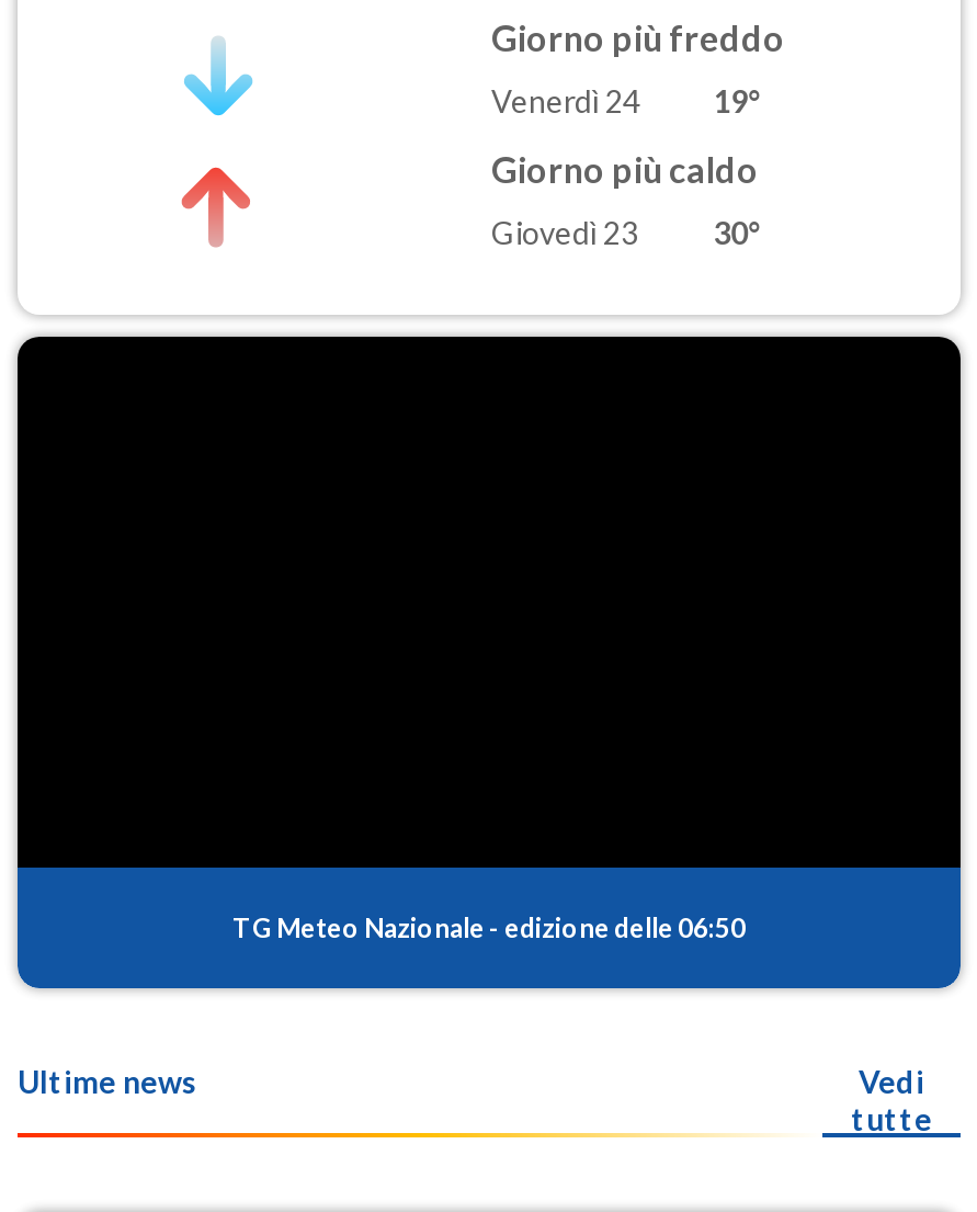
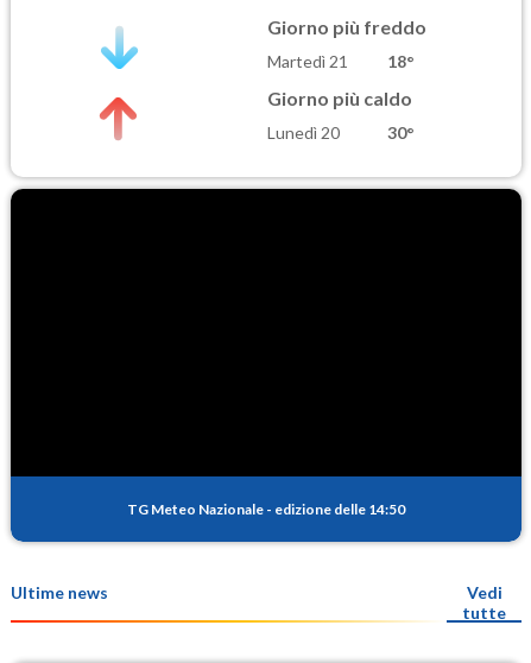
- Venerdì 24
- 19°
+ Martedì 21
+ 18°

- Giovedì 23
+ Lunedì 20

- TG Meteo Nazionale - edizione delle 06:50
+ TG Meteo Nazionale - edizione delle 14:50
